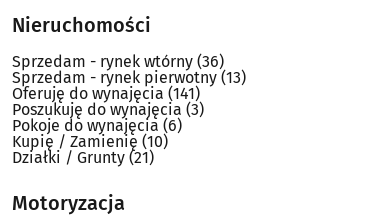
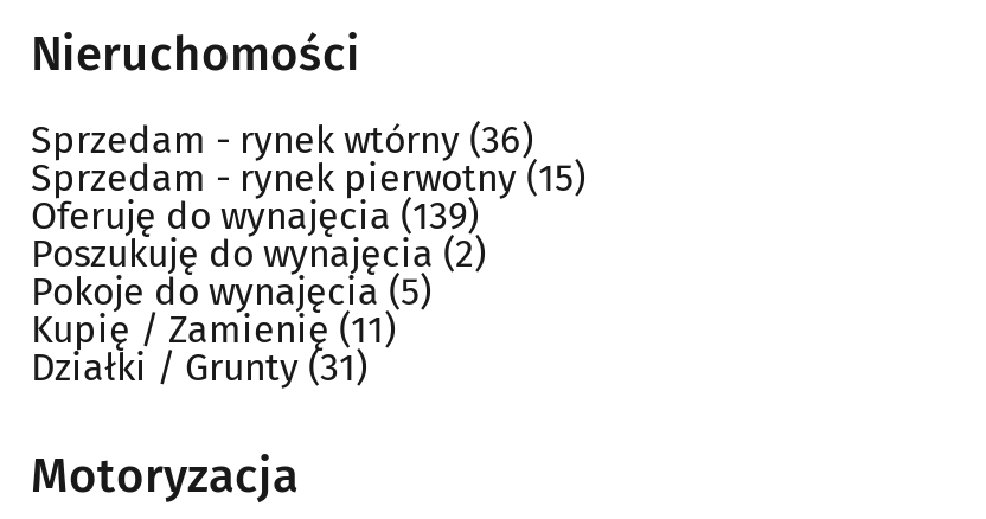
- Sprzedam - rynek pierwotny(13)
+ Sprzedam - rynek pierwotny(15)

- Oferuję do wynajęcia(141)
+ Oferuję do wynajęcia(139)

- Poszukuję do wynajęcia(3)
+ Poszukuję do wynajęcia(2)

- Pokoje do wynajęcia (6)
+ Pokoje do wynajęcia (5)

- Kupię / Zamienię(10)
+ Kupię / Zamienię(11)

- Działki / Grunty(21)
+ Działki / Grunty(31)
